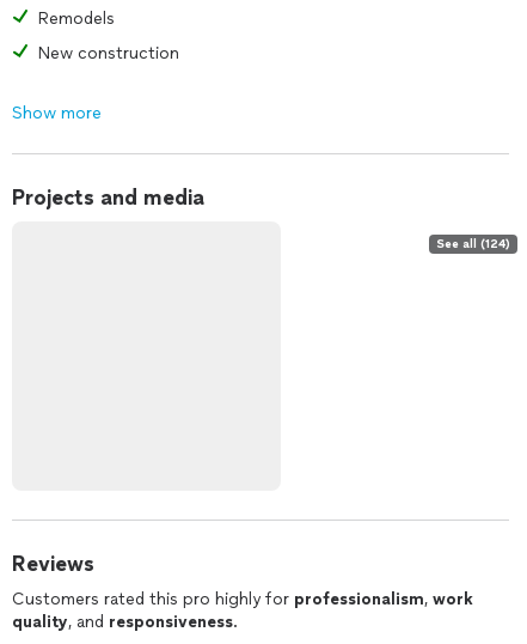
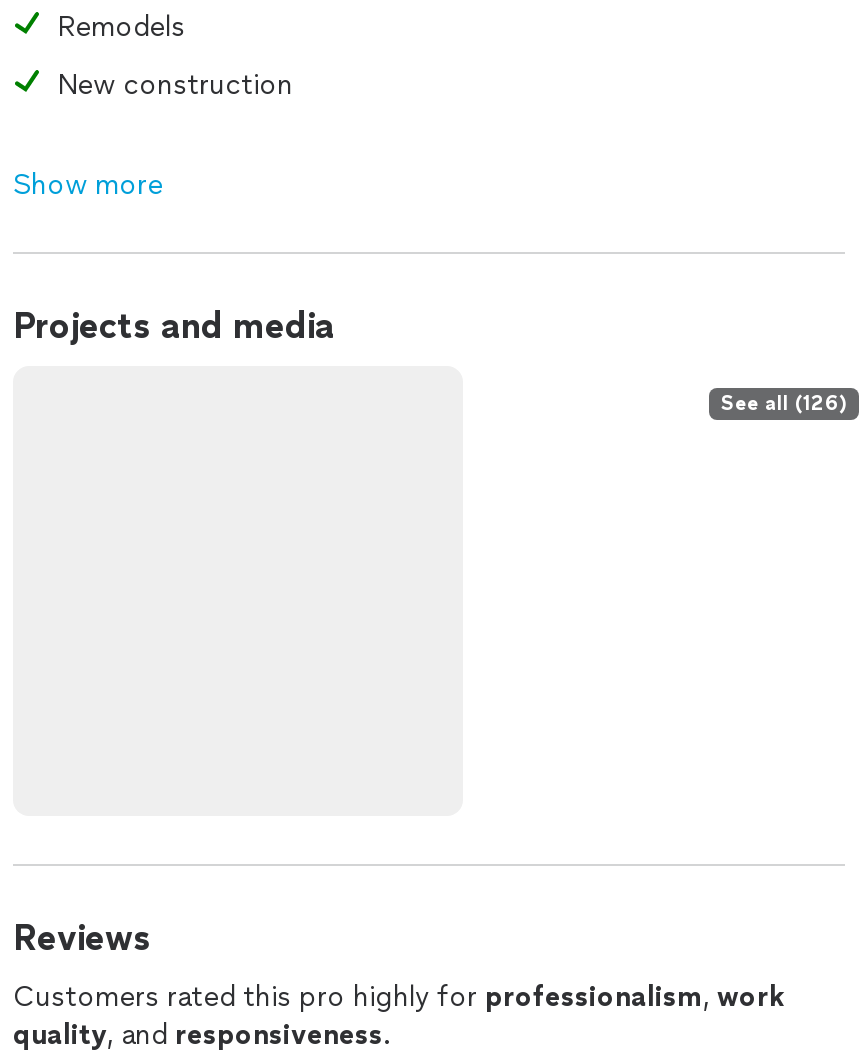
- See all (124)
+ See all (126)
